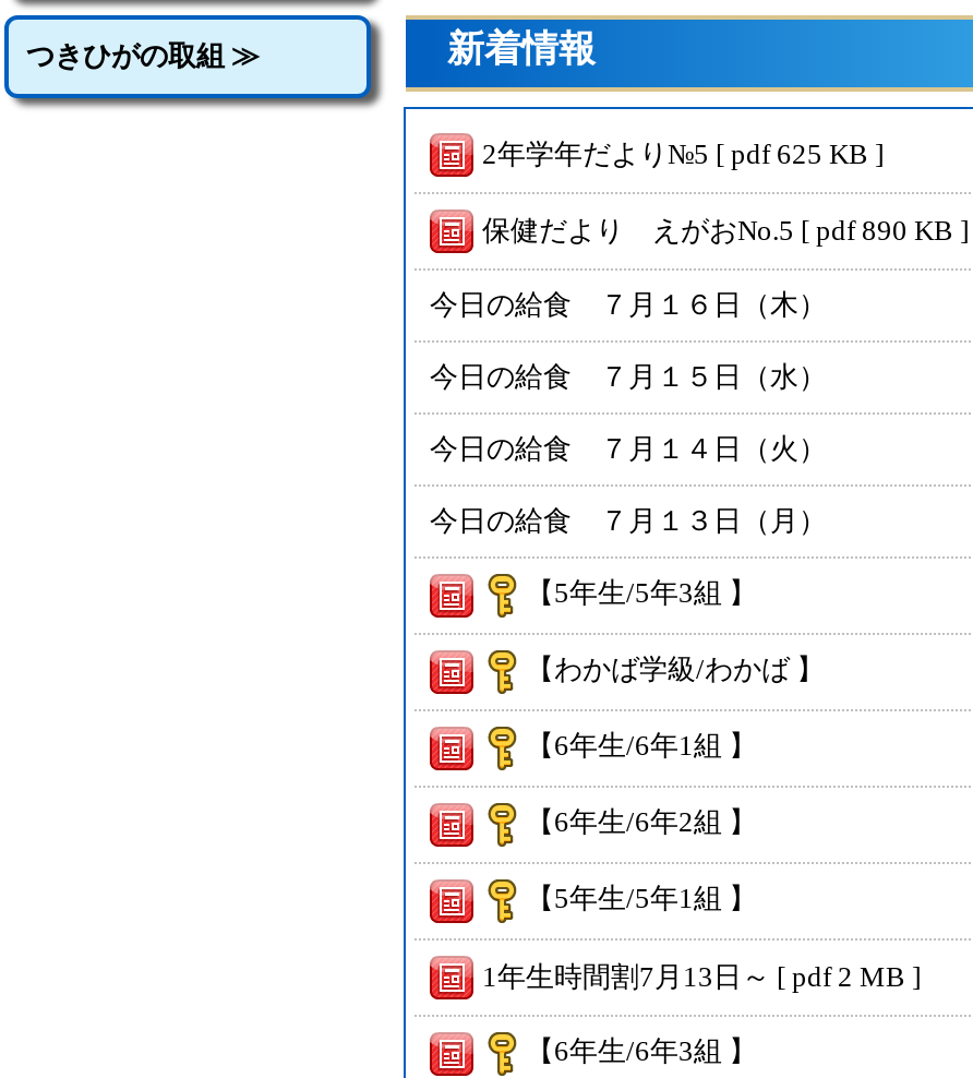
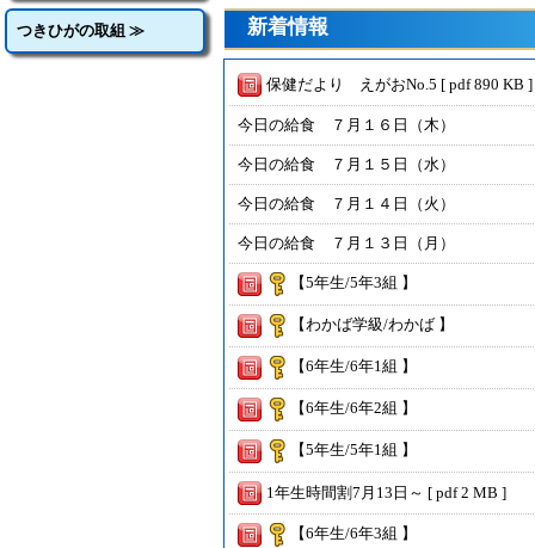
- 2年学年だより№5 [ pdf 625 KB ]
